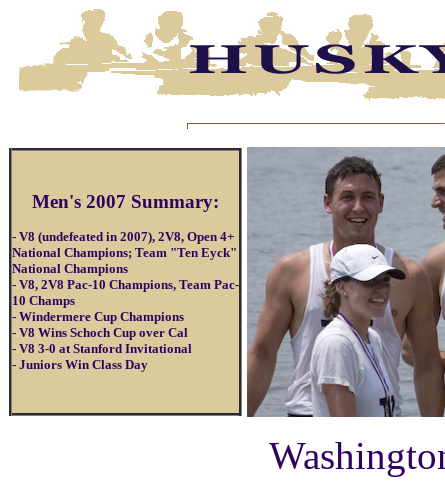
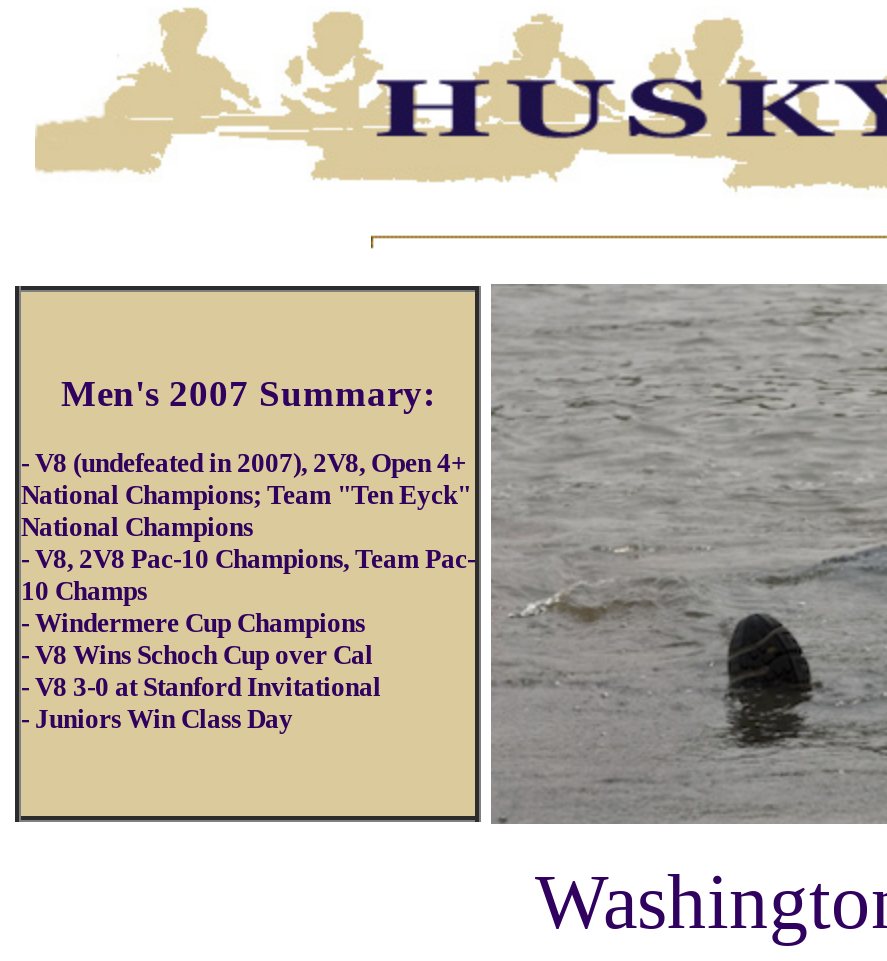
- [image]
+ [image]
